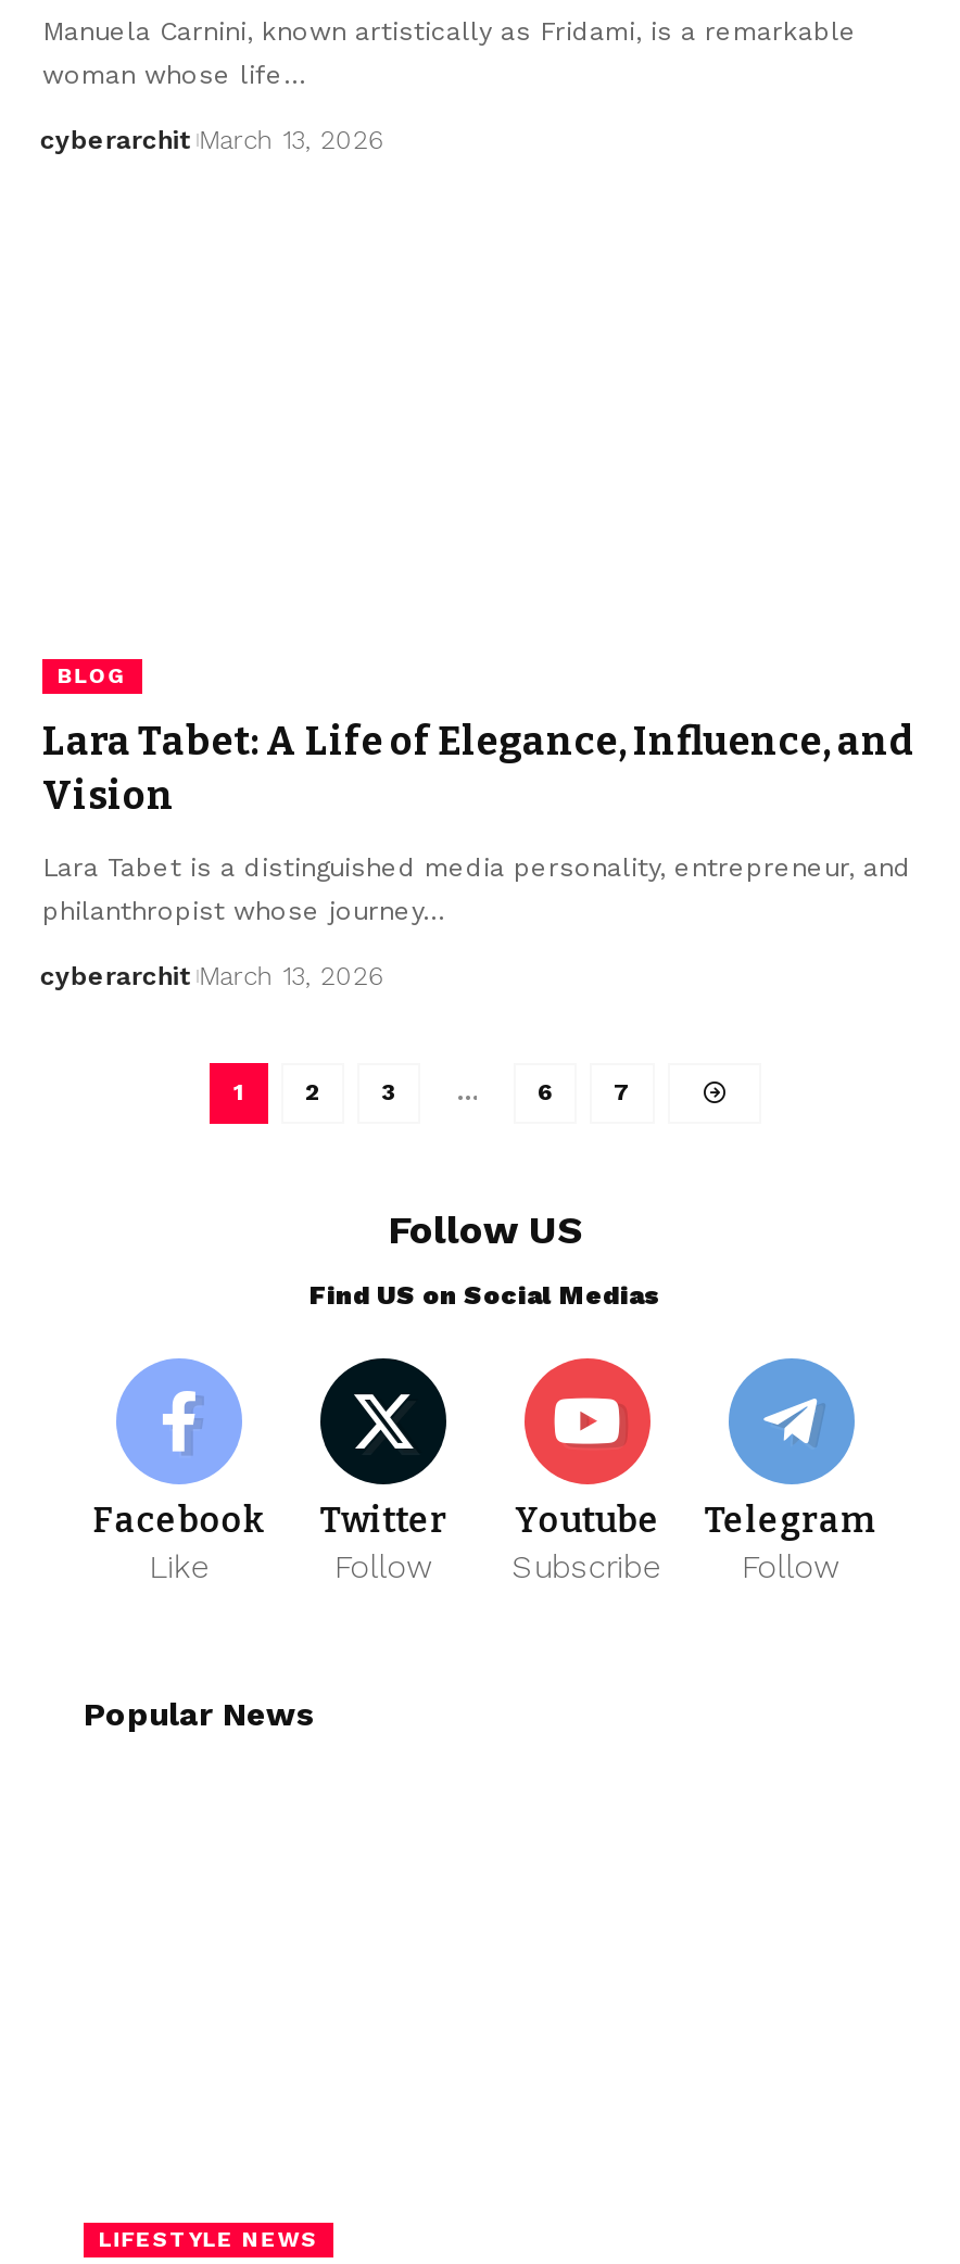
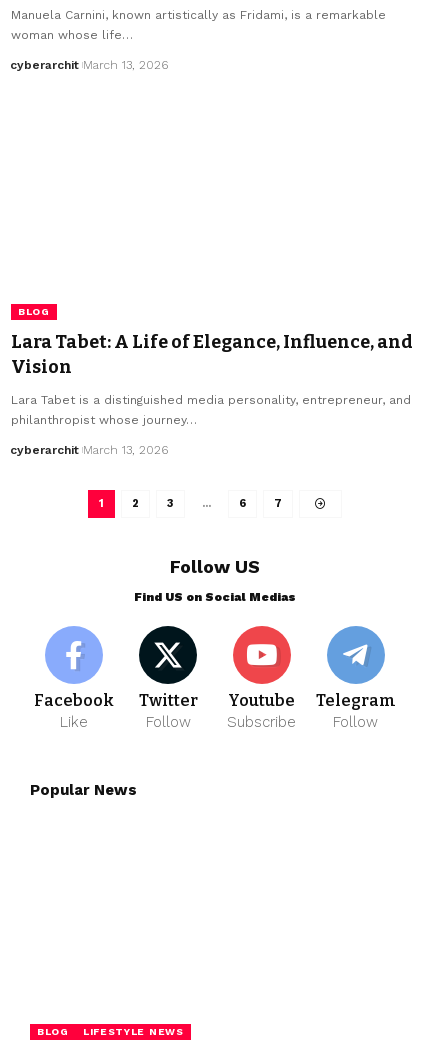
+ BLOG
